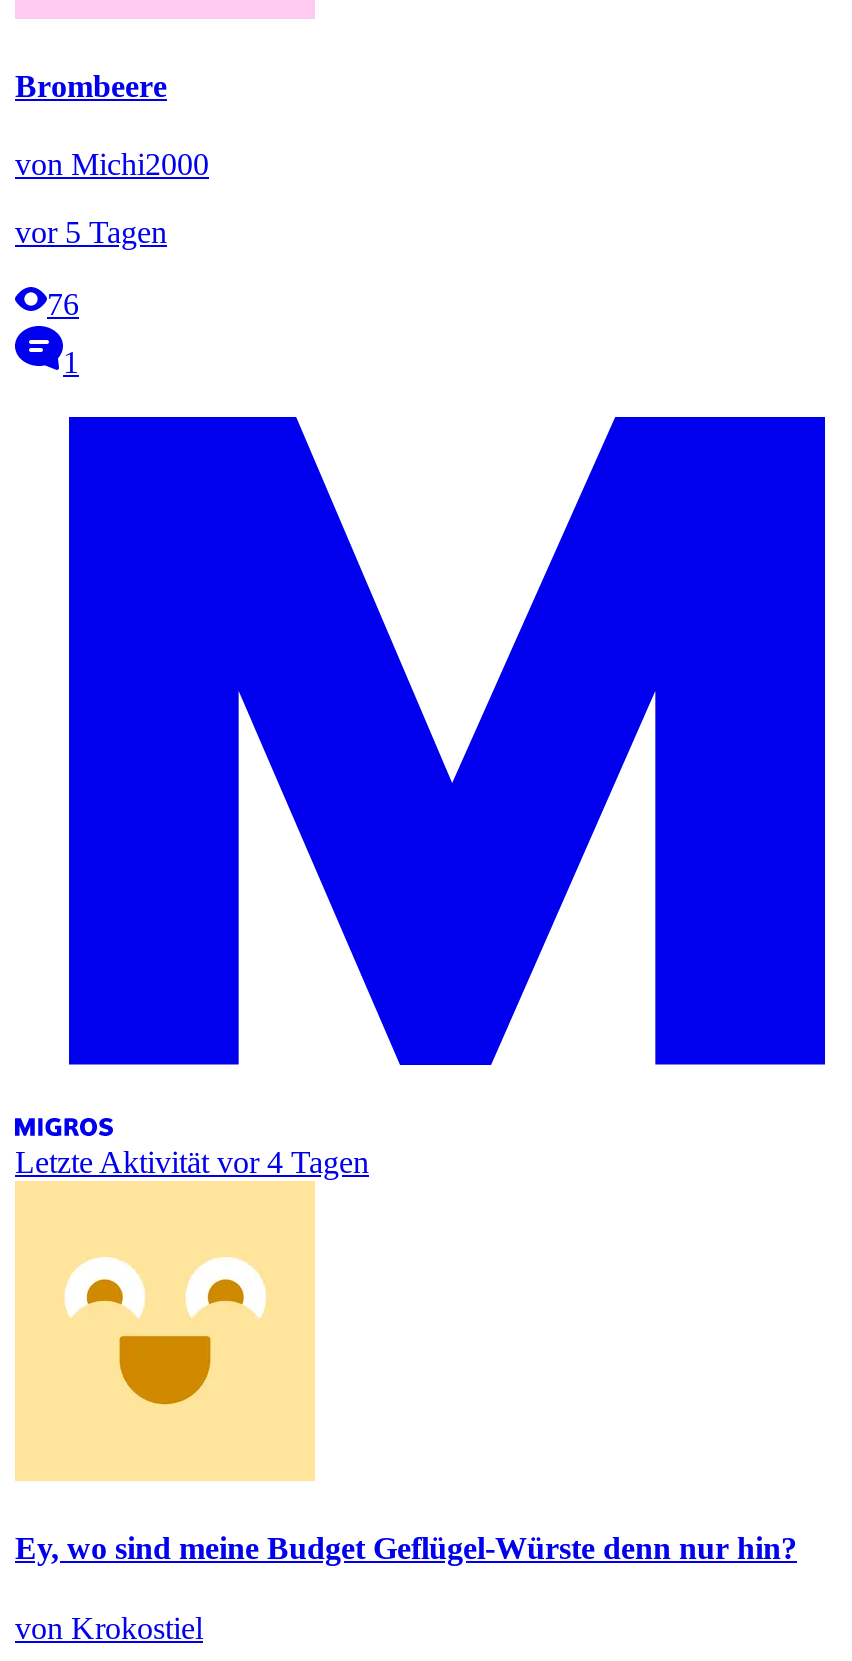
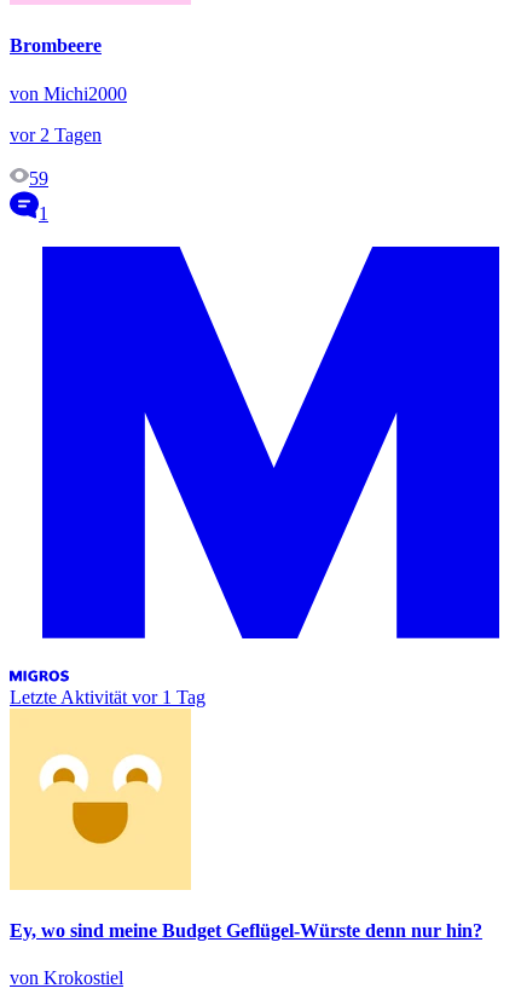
- vor 5 Tagen
+ vor 2 Tagen

- 76
+ 59

- Letzte Aktivität vor 4 Tagen
+ Letzte Aktivität vor 1 Tag
